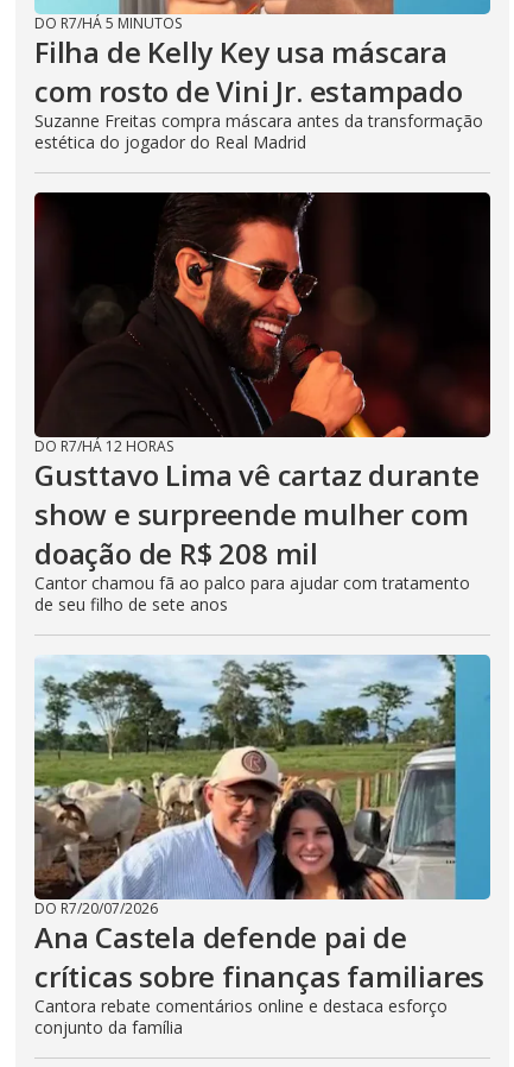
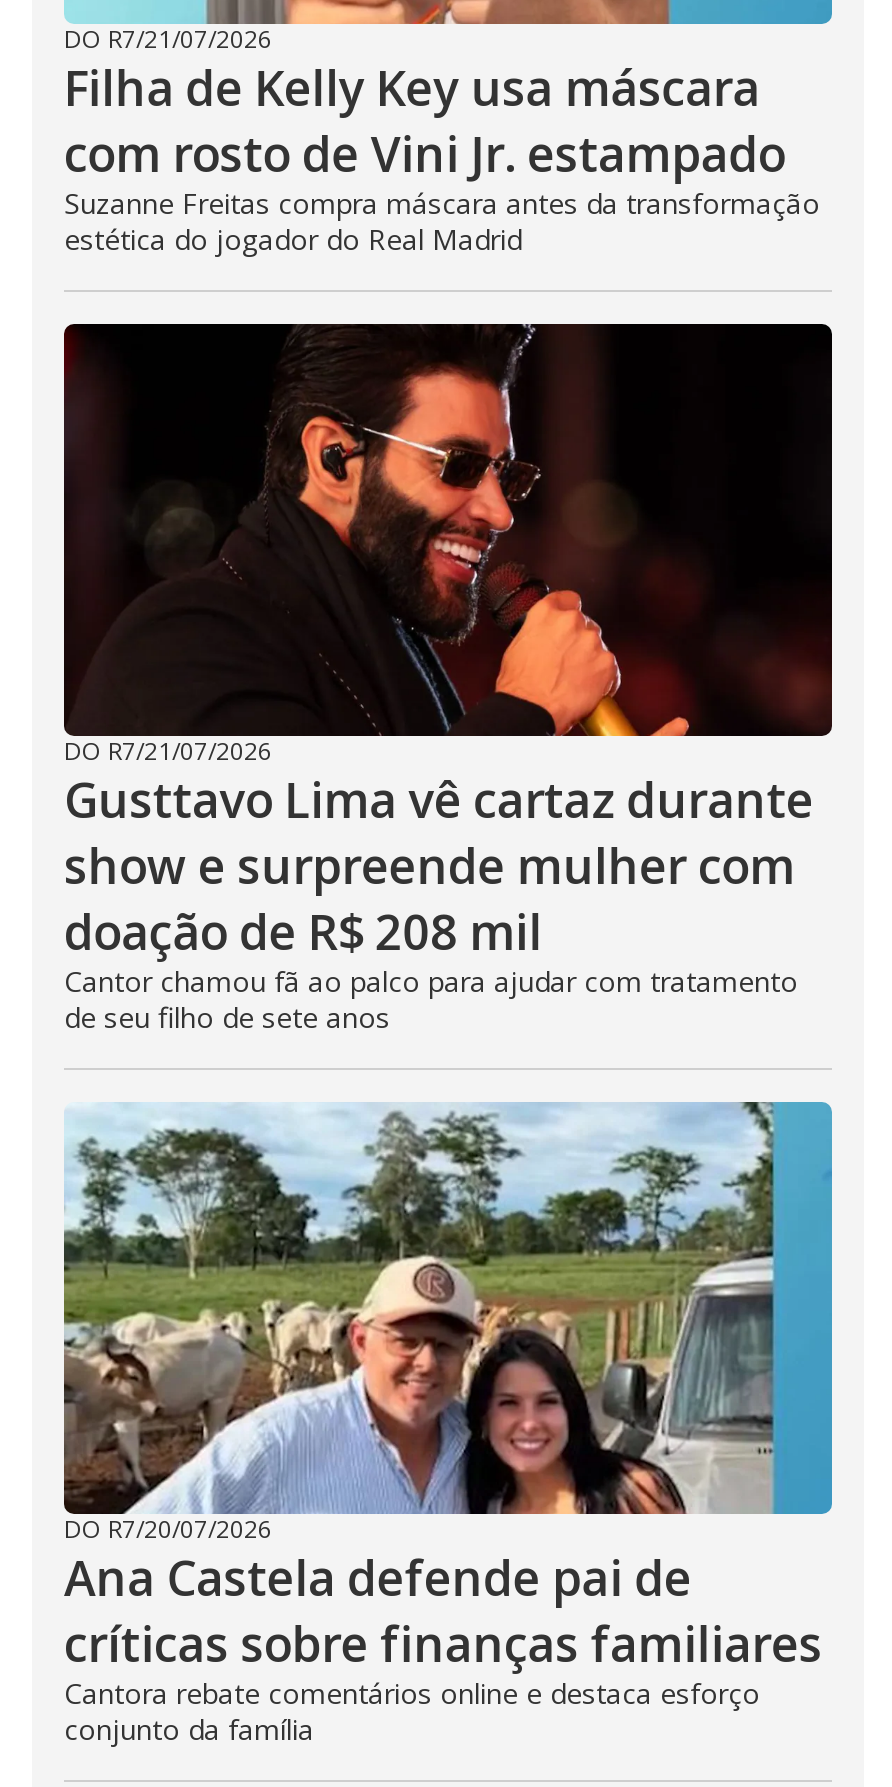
- DO R7/HÁ 5 MINUTOS
+ DO R7/21/07/2026

- DO R7/HÁ 12 HORAS
+ DO R7/21/07/2026
